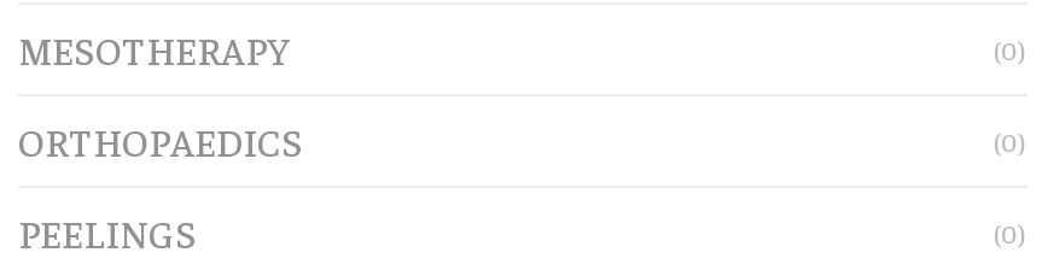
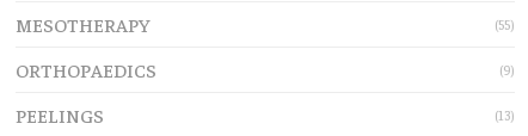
- (0)
+ (55)

- (0)
+ (9)

- (0)
+ (13)
